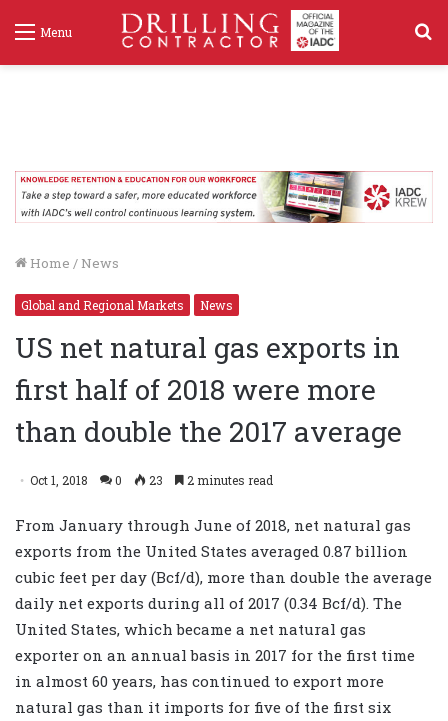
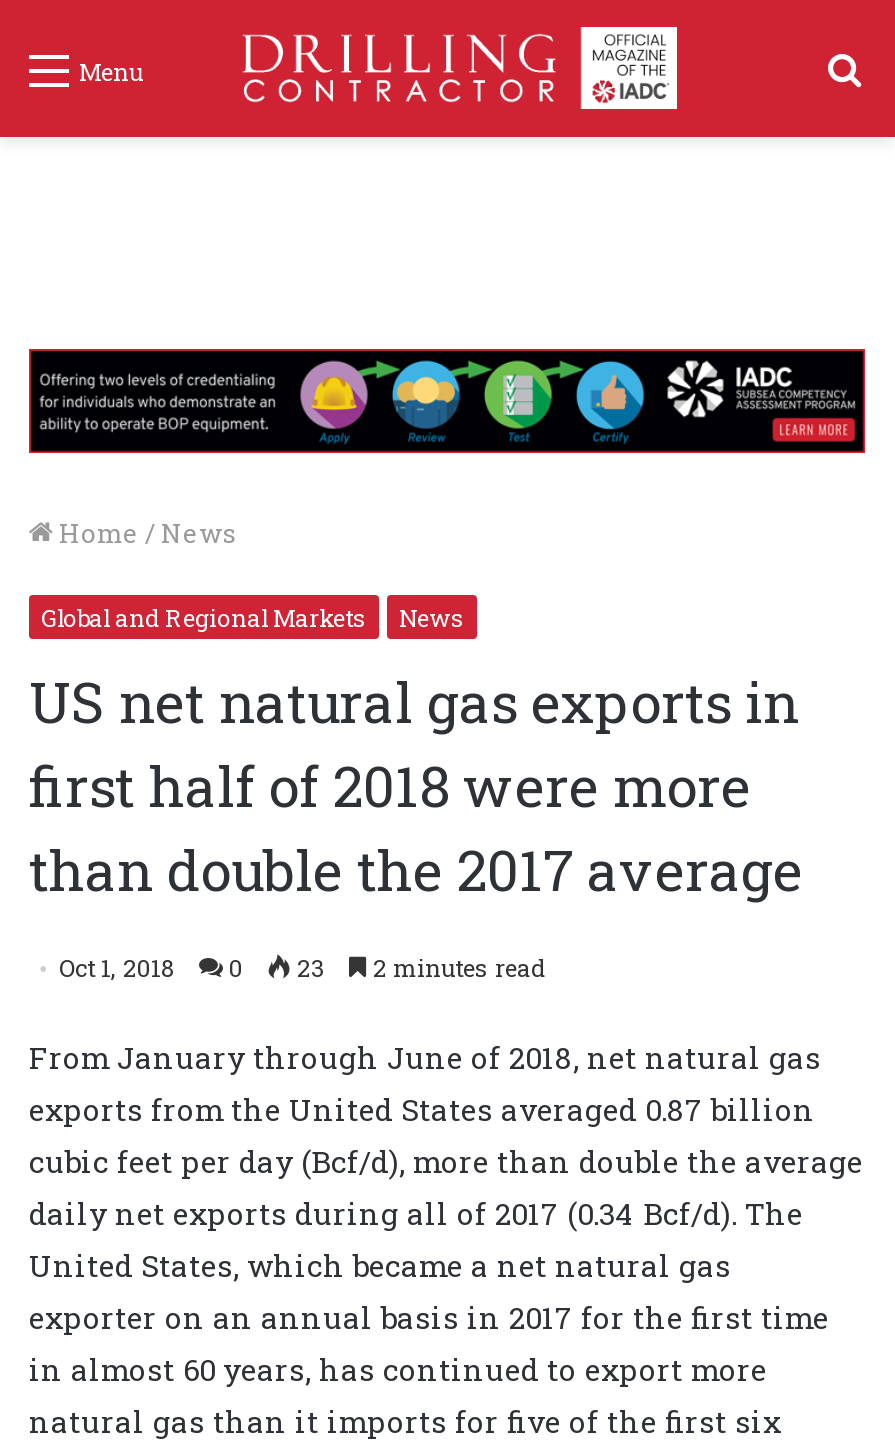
- [image]
+ [image]
